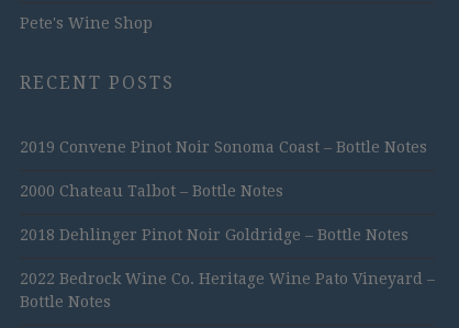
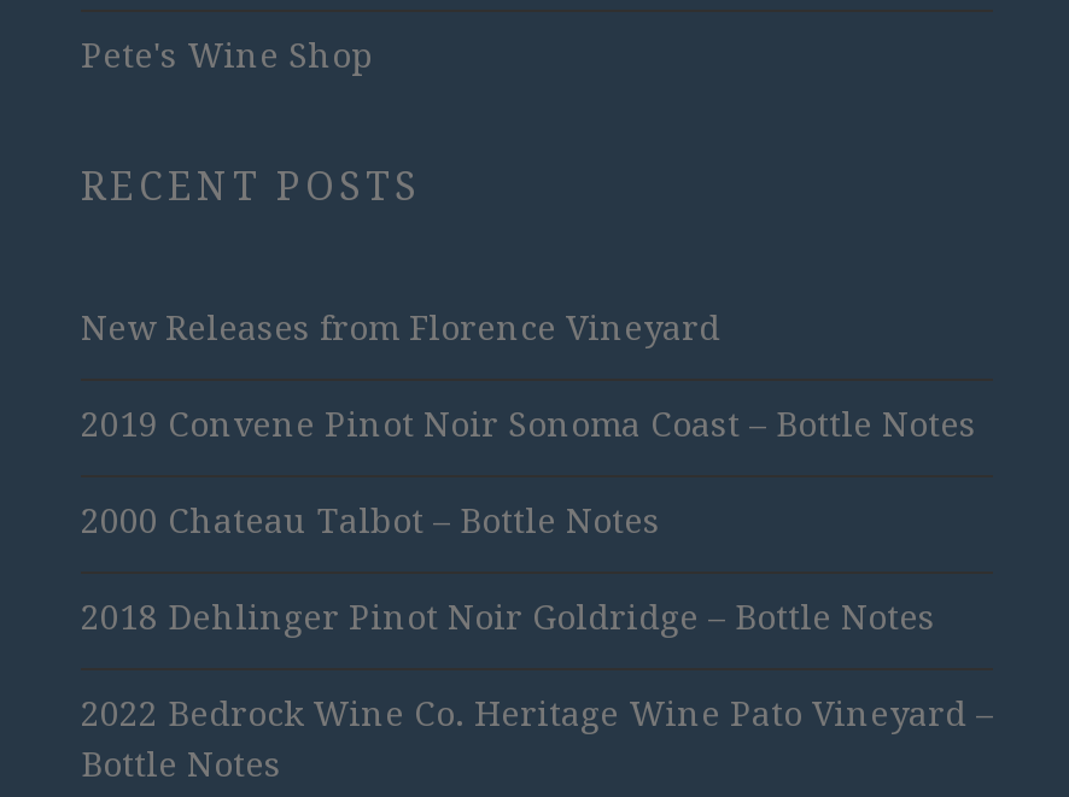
+ New Releases from Florence Vineyard
